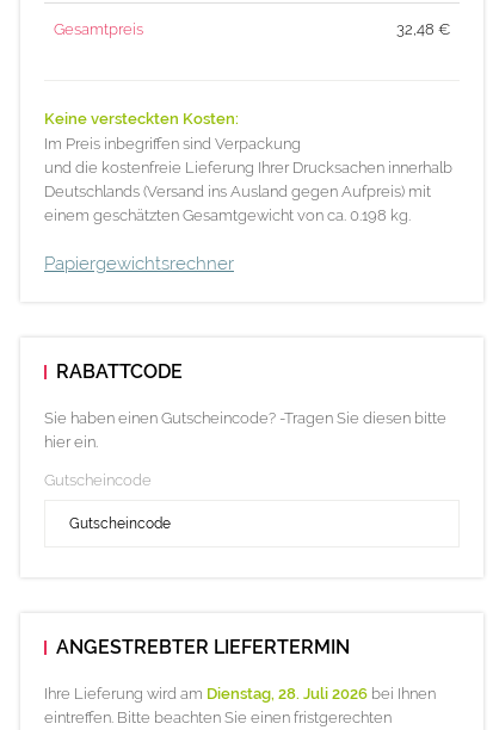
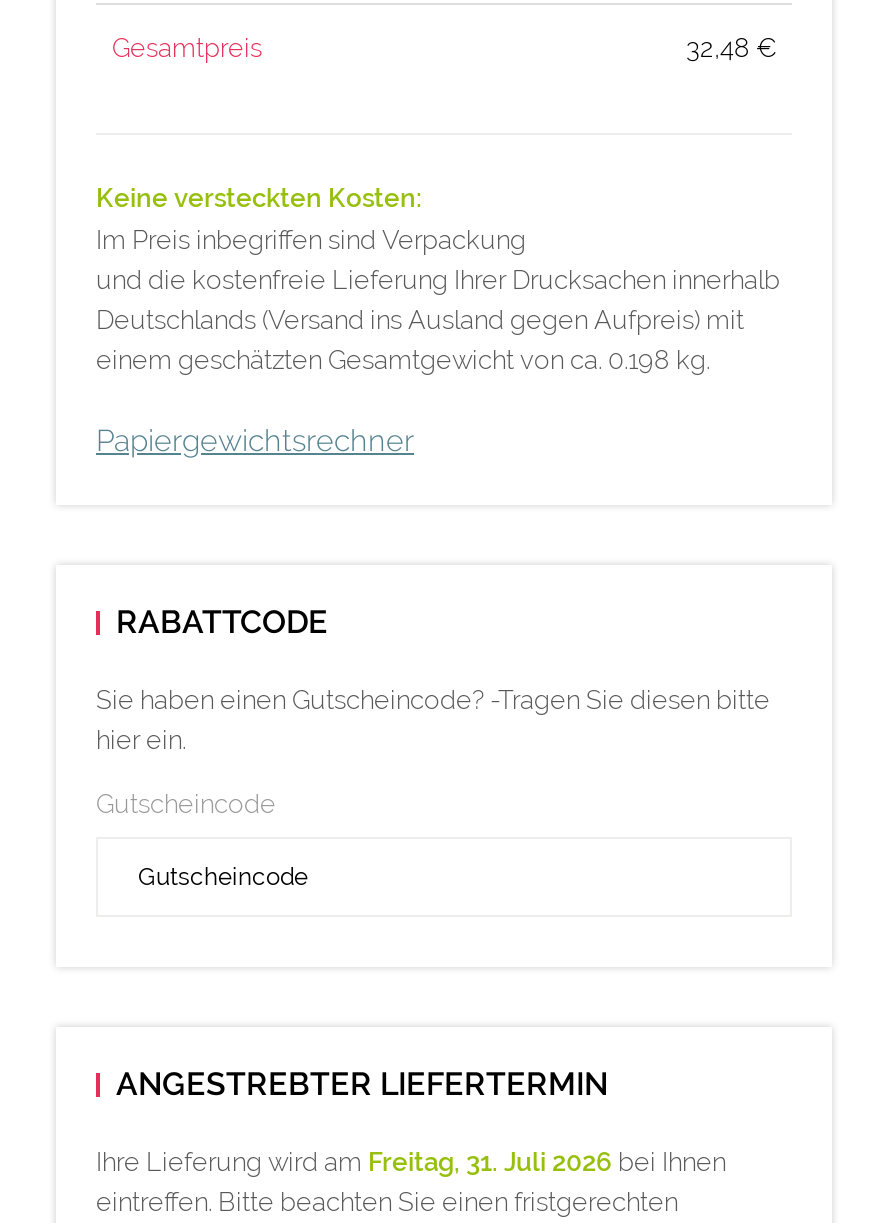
- Ihre Lieferung wird am Dienstag, 28. Juli 2026 bei Ihnen
+ Ihre Lieferung wird am Freitag, 31. Juli 2026 bei Ihnen
